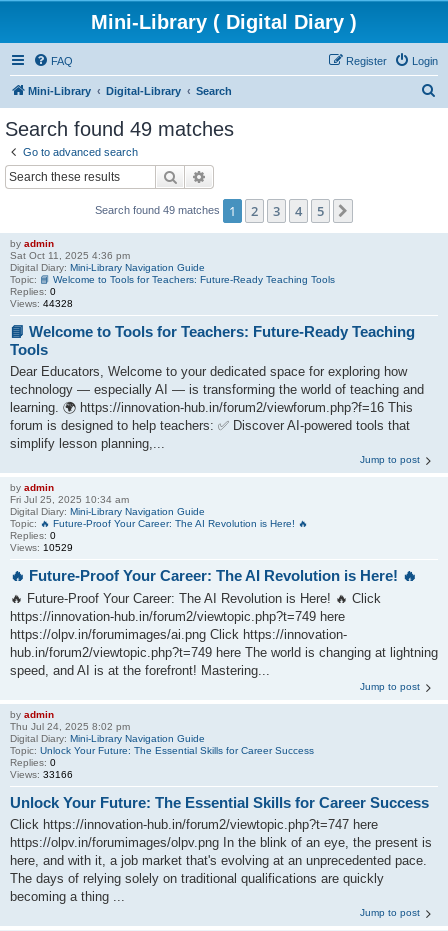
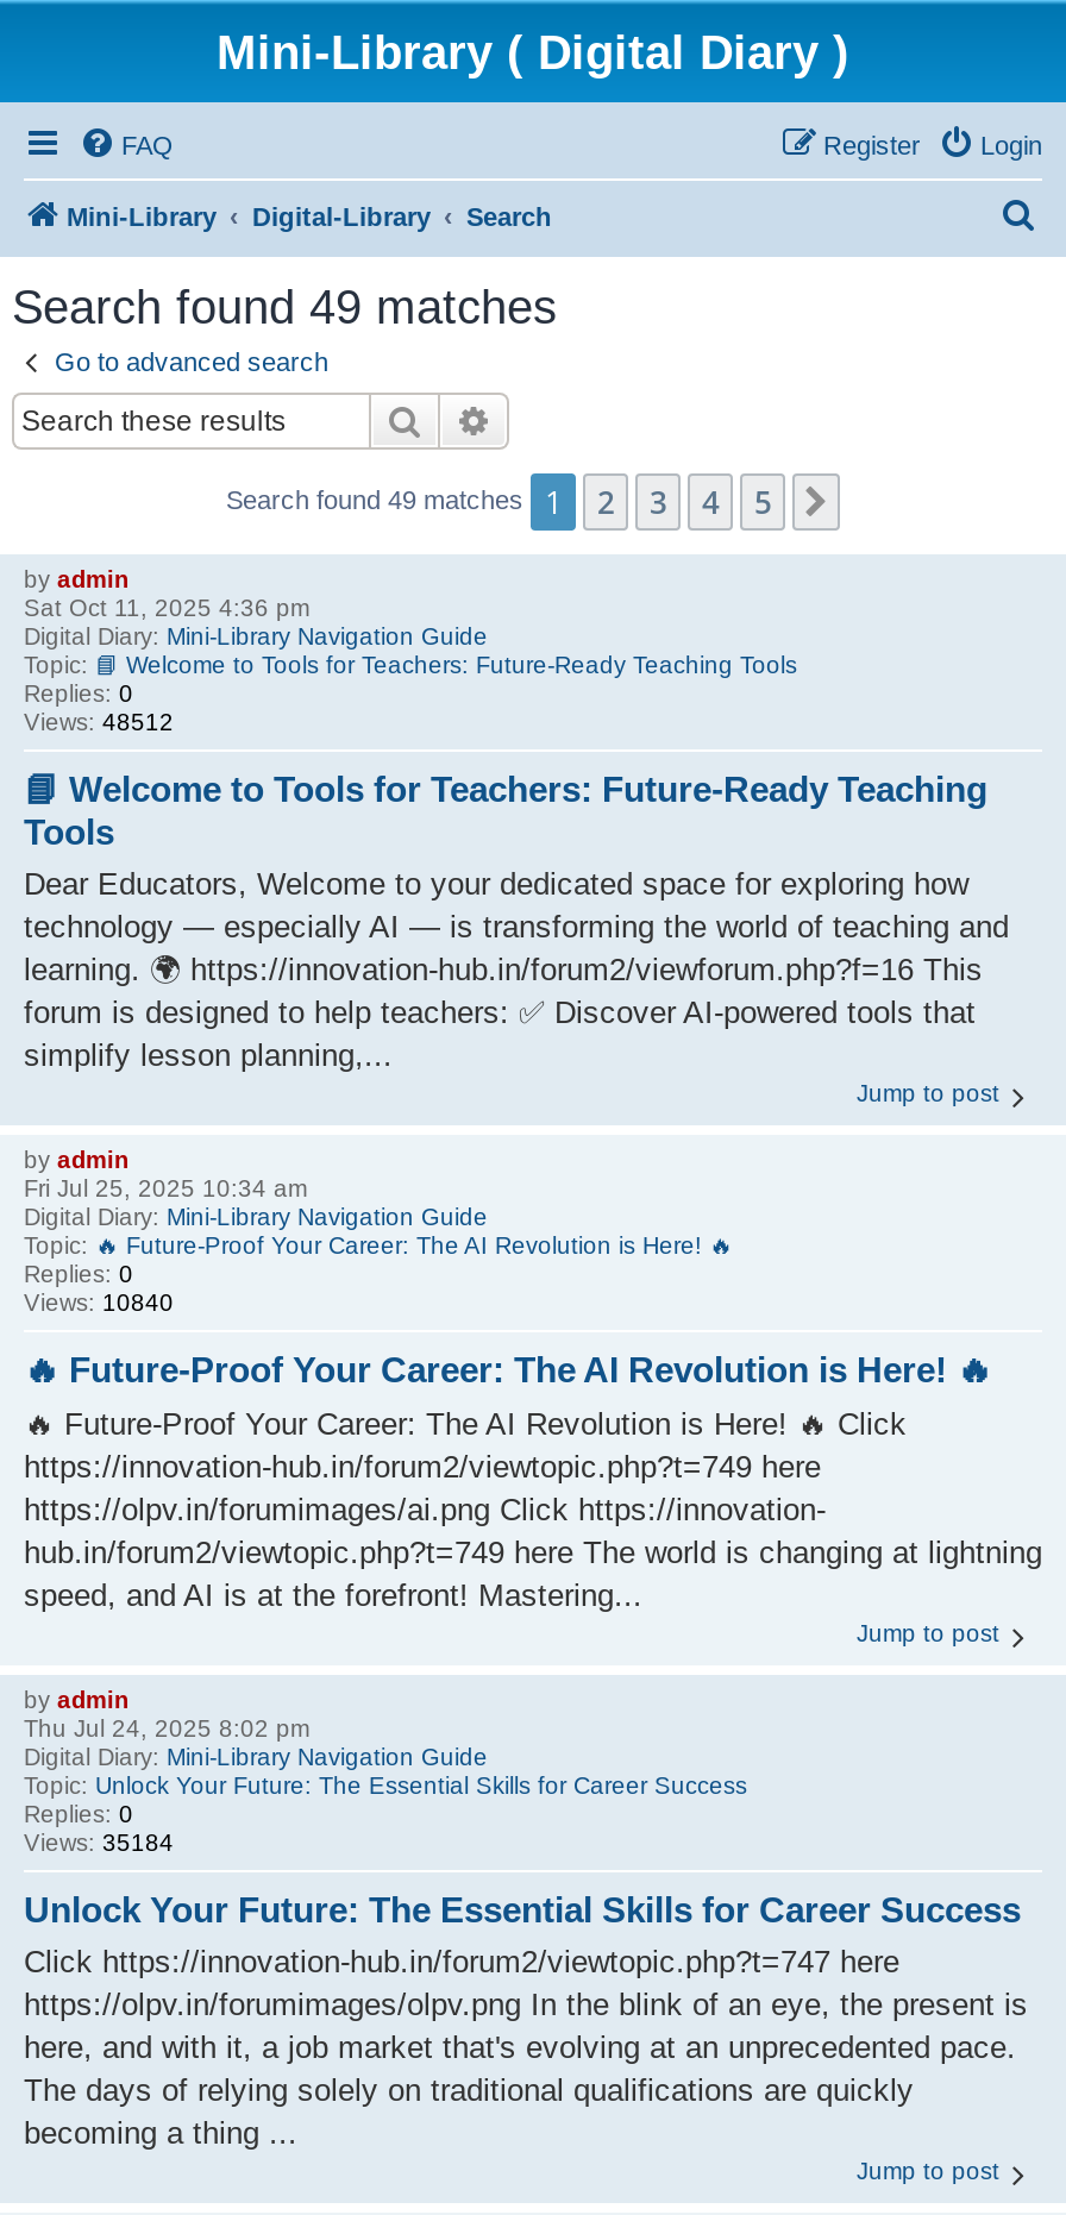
- Views: 44328
+ Views: 48512

- Views: 10529
+ Views: 10840

- Views: 33166
+ Views: 35184
